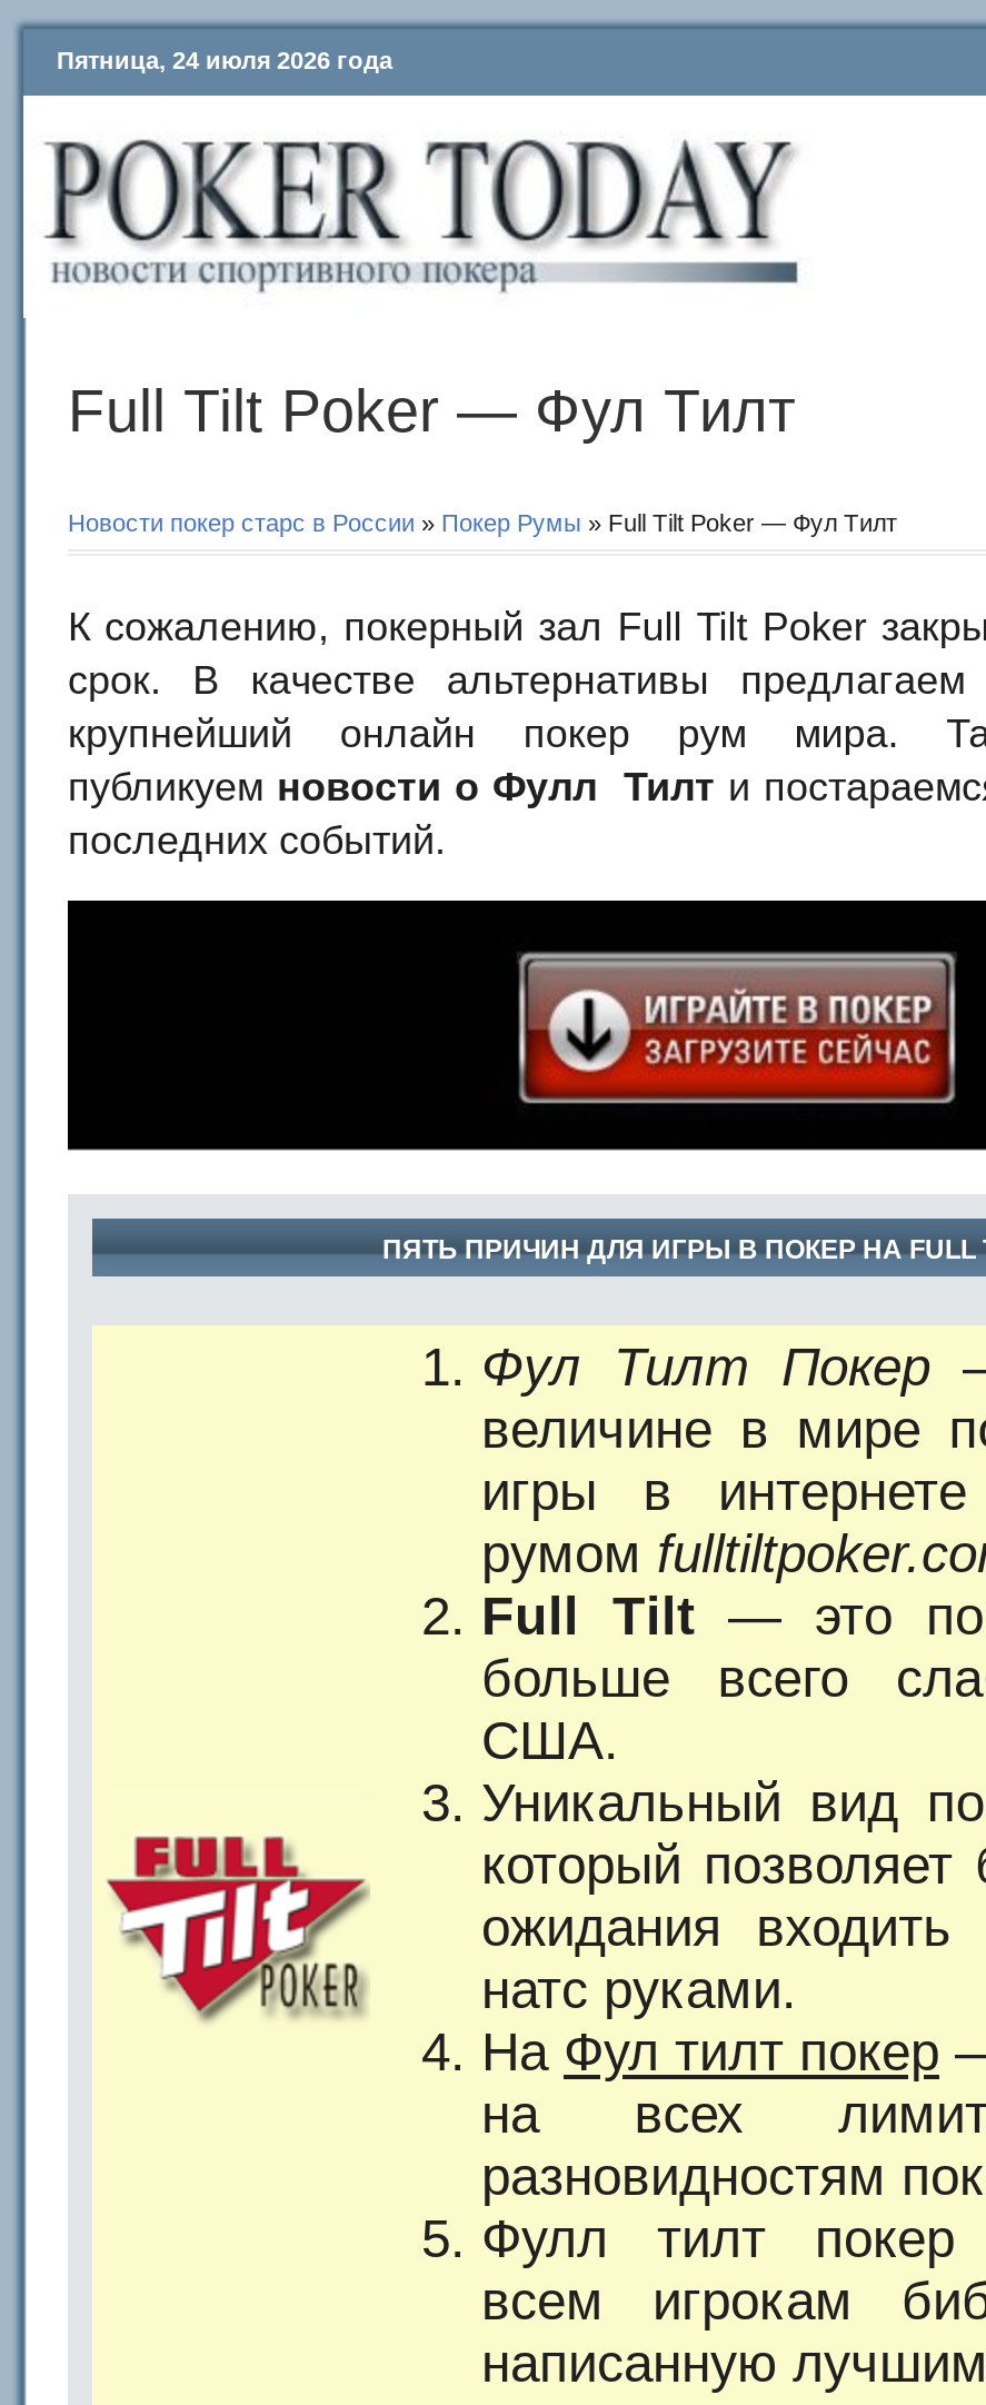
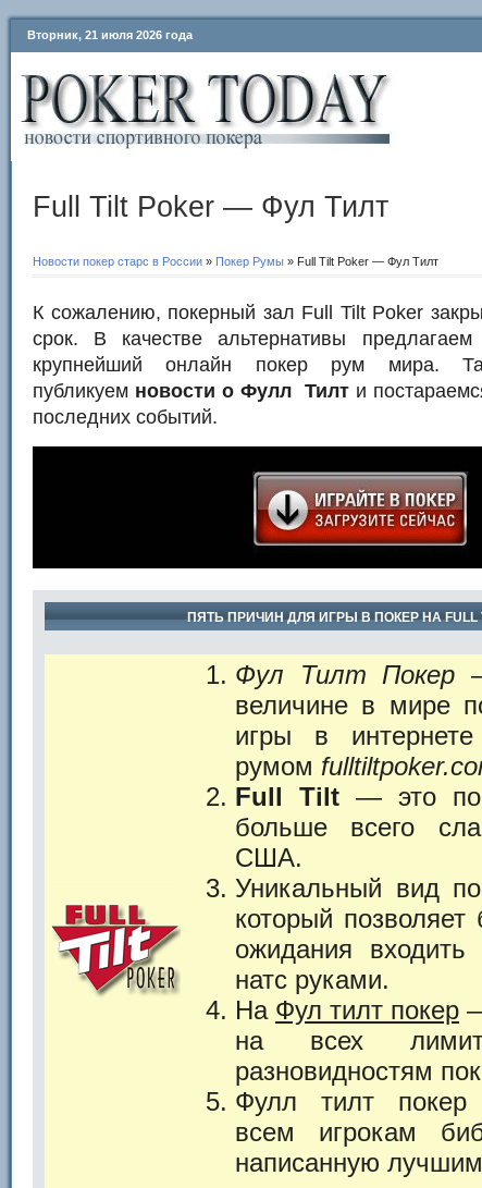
- Пятница, 24 июля 2026 года
+ Вторник, 21 июля 2026 года
